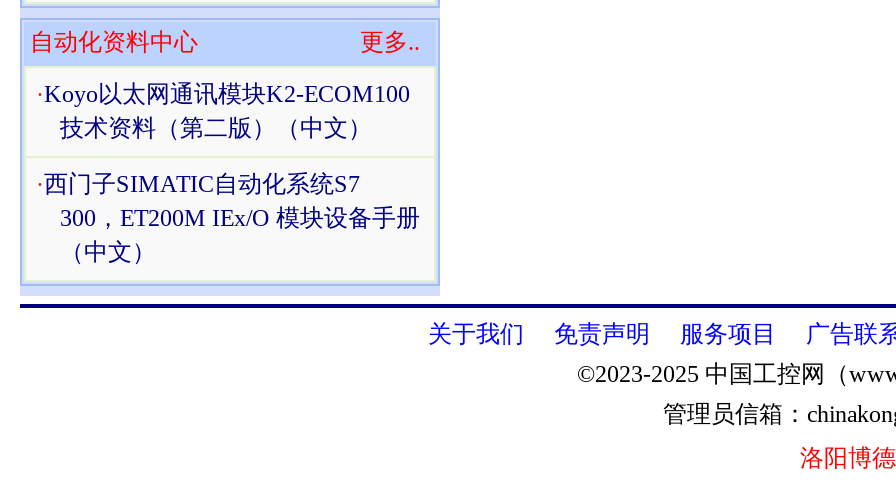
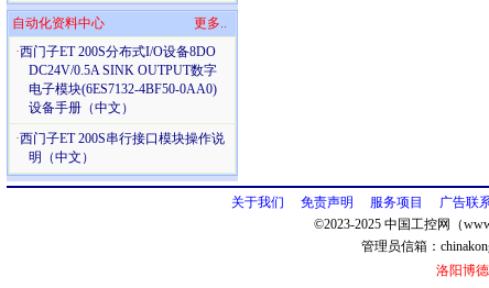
- ·Koyo以太网通讯模块K2-ECOM100
- 技术资料（第二版）（中文）
+ ·西门子ET 200S分布式I/O设备8DO
+ DC24V/0.5A SINK OUTPUT数字
+ 电子模块(6ES7132-4BF50-0AA0)
+ 设备手册（中文）

- ·西门子SIMATIC自动化系统S7
- 300，ET200M IEx/O 模块设备手册
- （中文）
+ ·西门子ET 200S串行接口模块操作说
+ 明（中文）
